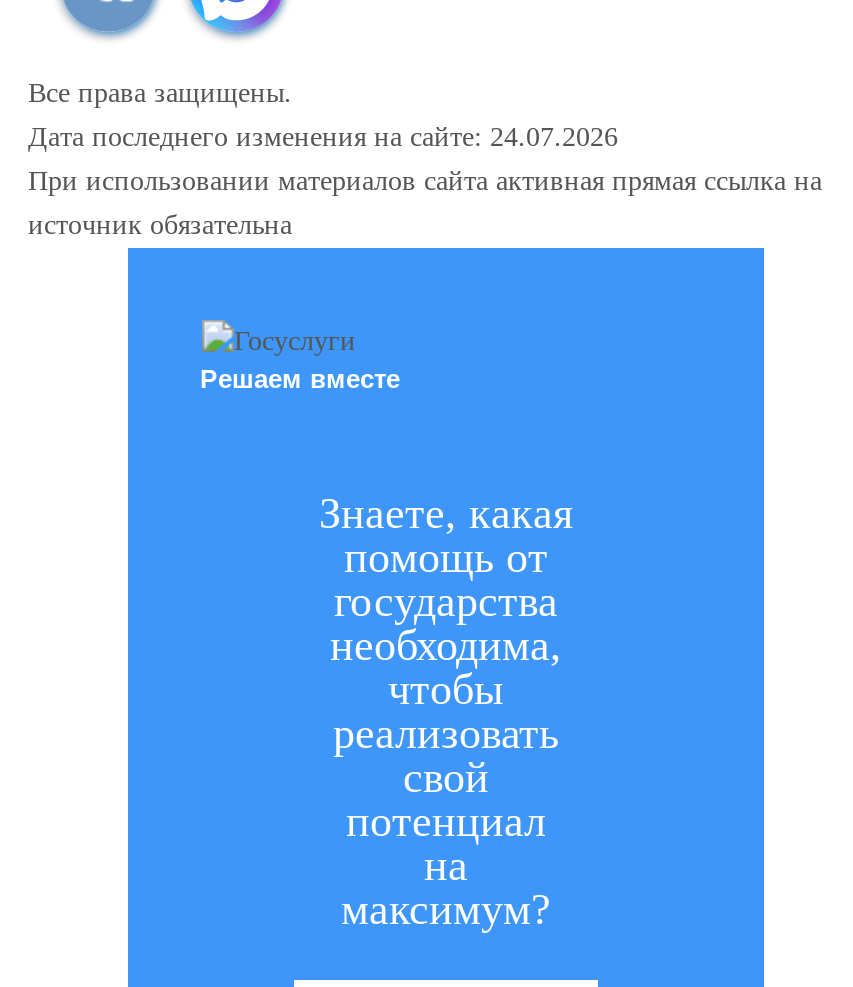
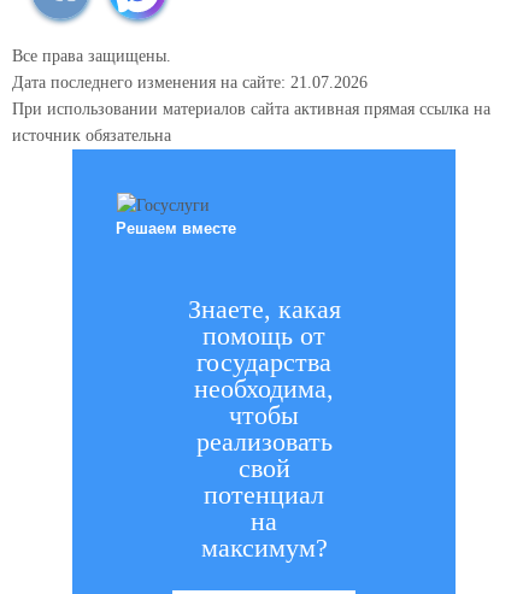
- Дата последнего изменения на сайте: 24.07.2026
+ Дата последнего изменения на сайте: 21.07.2026
